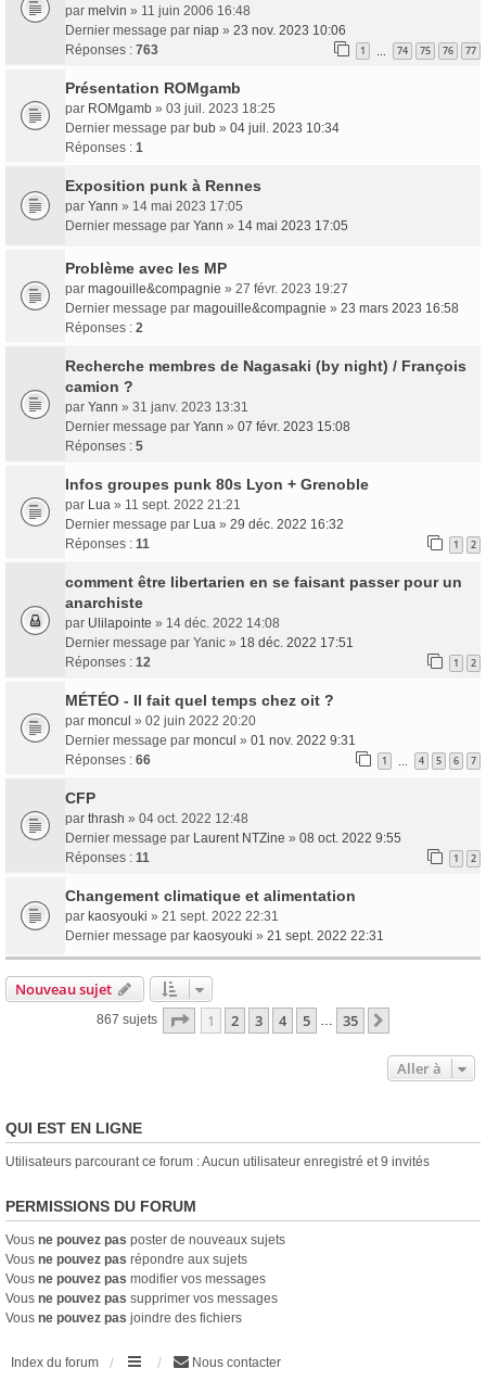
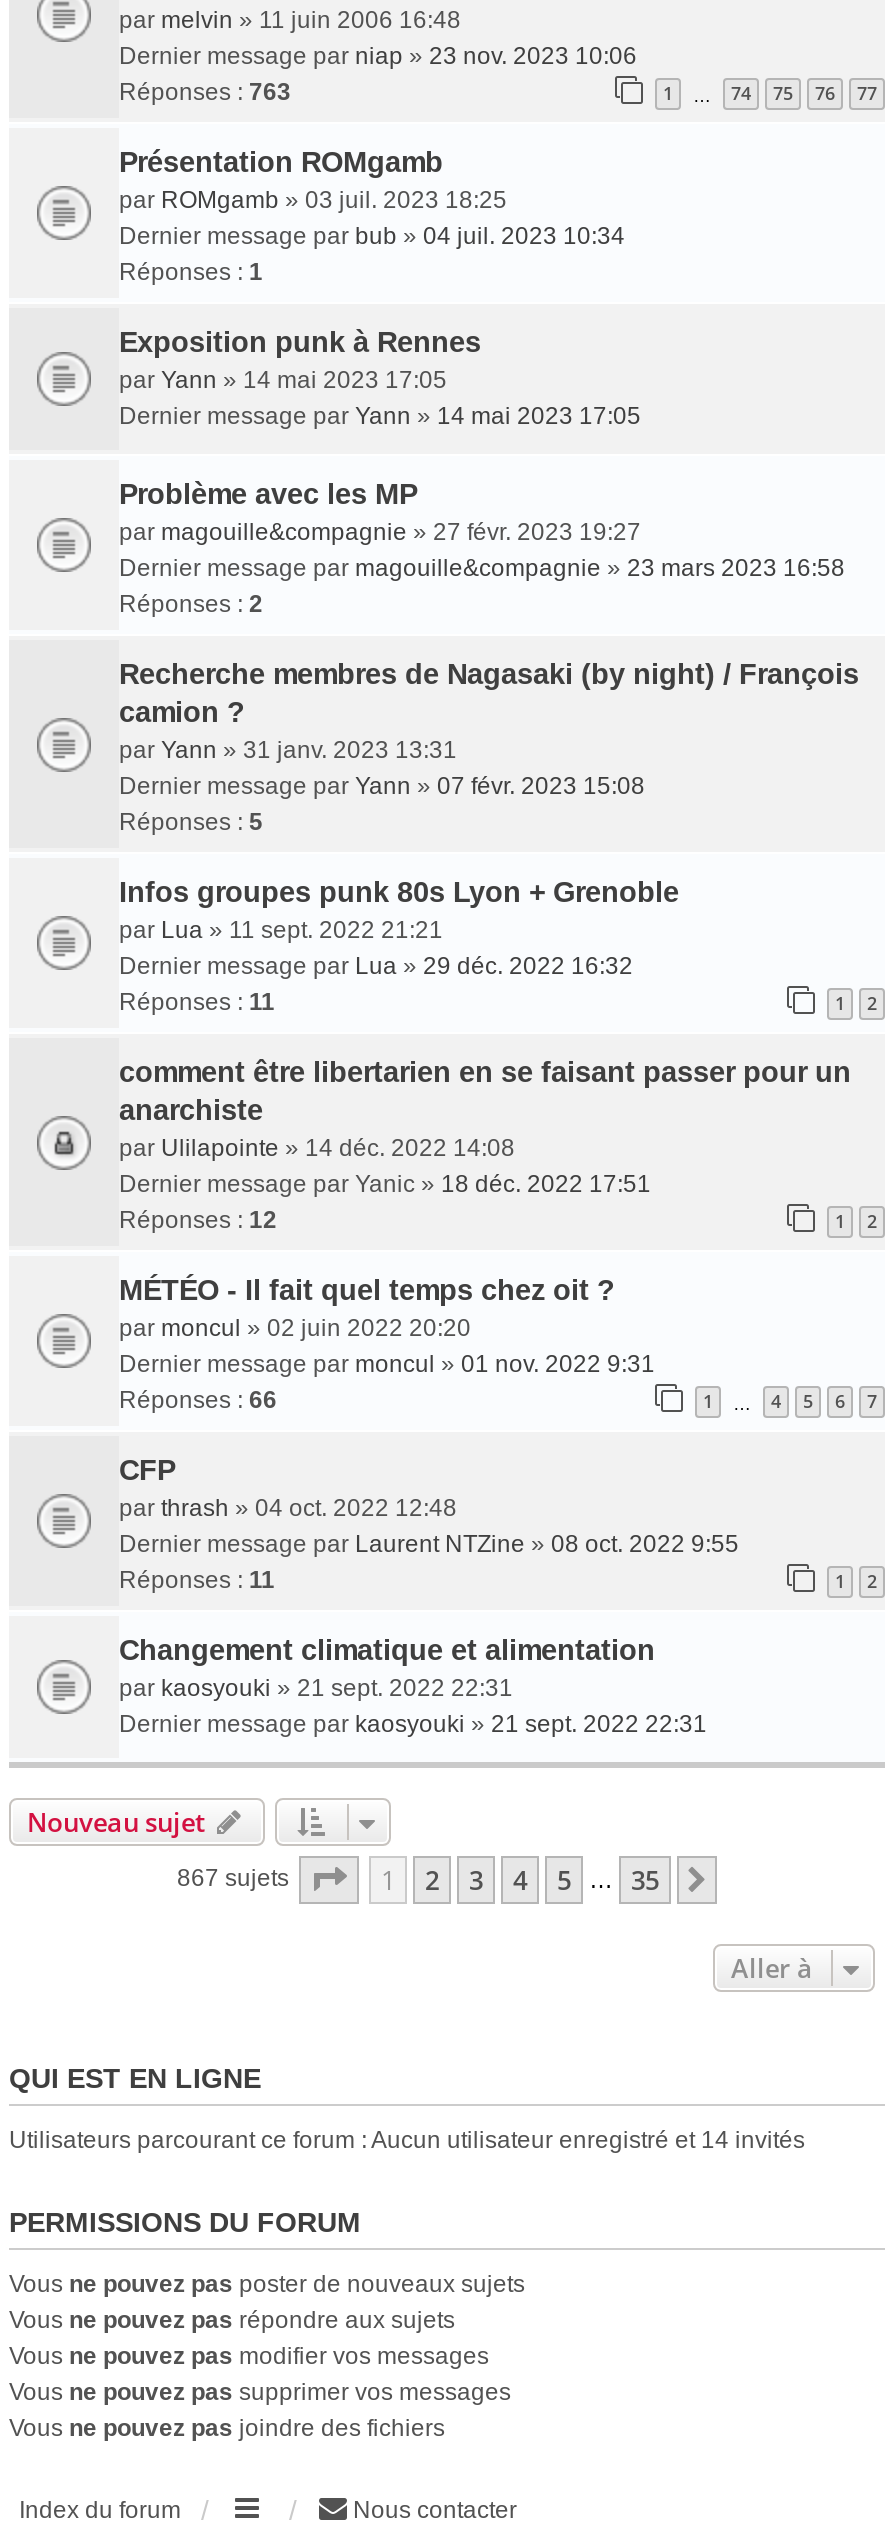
- Utilisateurs parcourant ce forum : Aucun utilisateur enregistré et 9 invités
+ Utilisateurs parcourant ce forum : Aucun utilisateur enregistré et 14 invités
